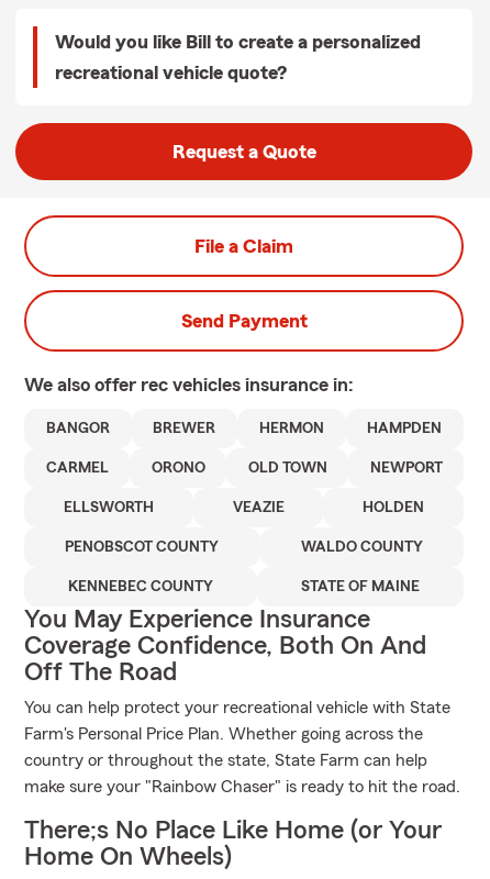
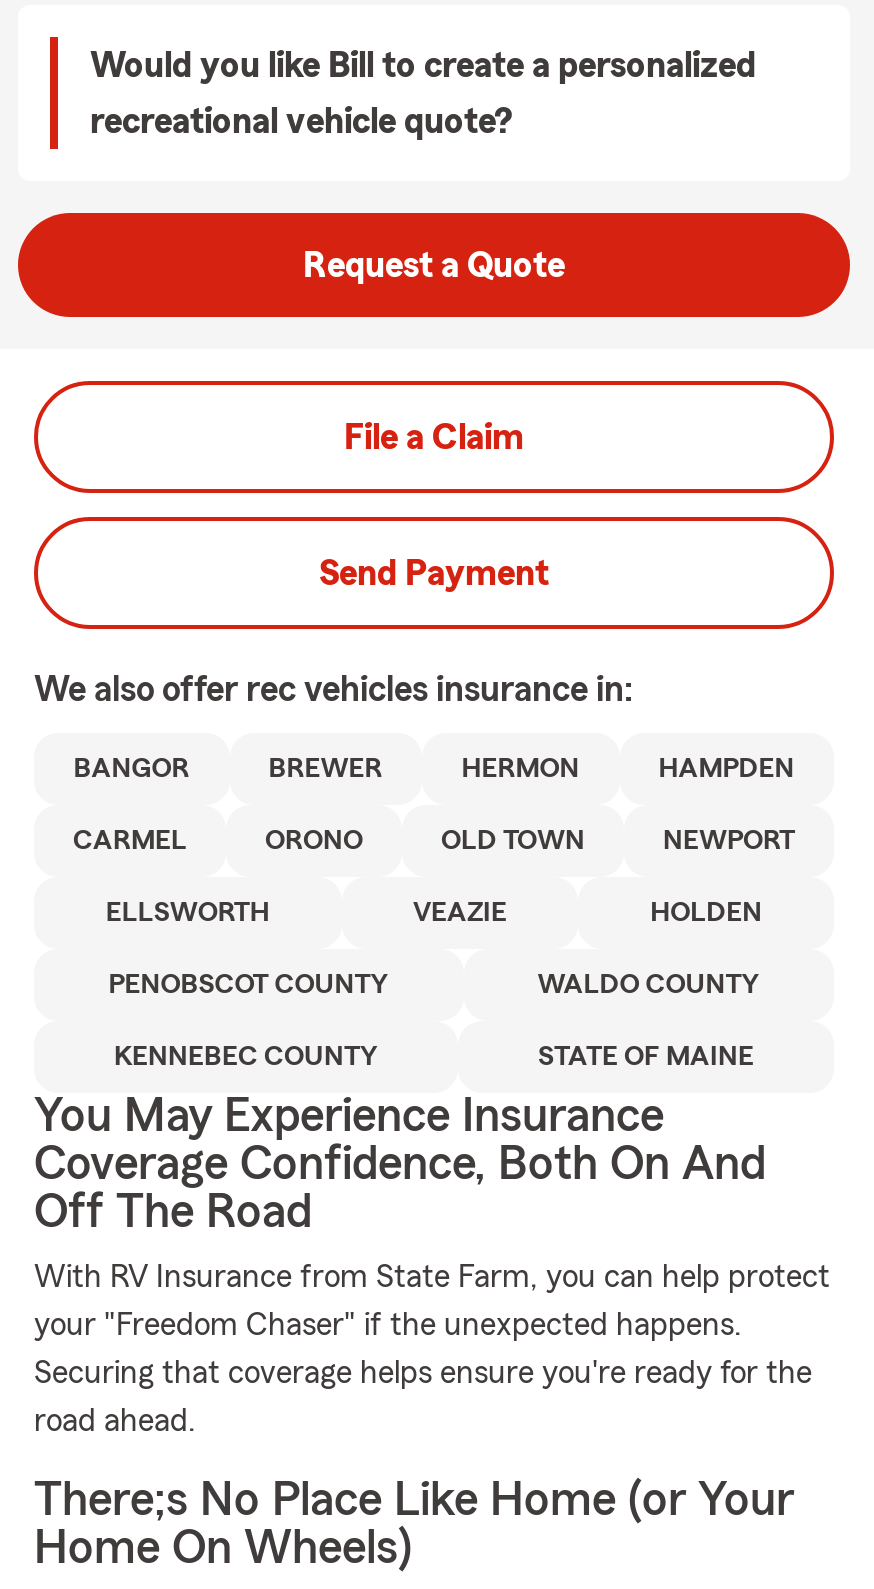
- You can help protect your recreational vehicle with State
+ With RV Insurance from State Farm, you can help protect

- Farm's Personal Price Plan. Whether going across the
+ your "Freedom Chaser" if the unexpected happens.

- country or throughout the state, State Farm can help
+ Securing that coverage helps ensure you're ready for the

- make sure your "Rainbow Chaser" is ready to hit the road.
+ road ahead.
